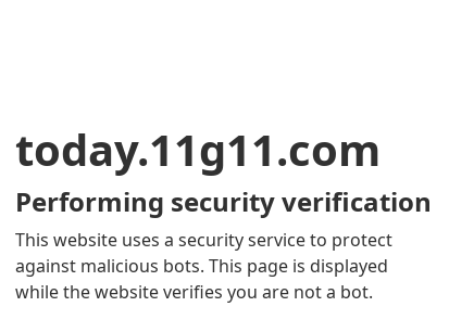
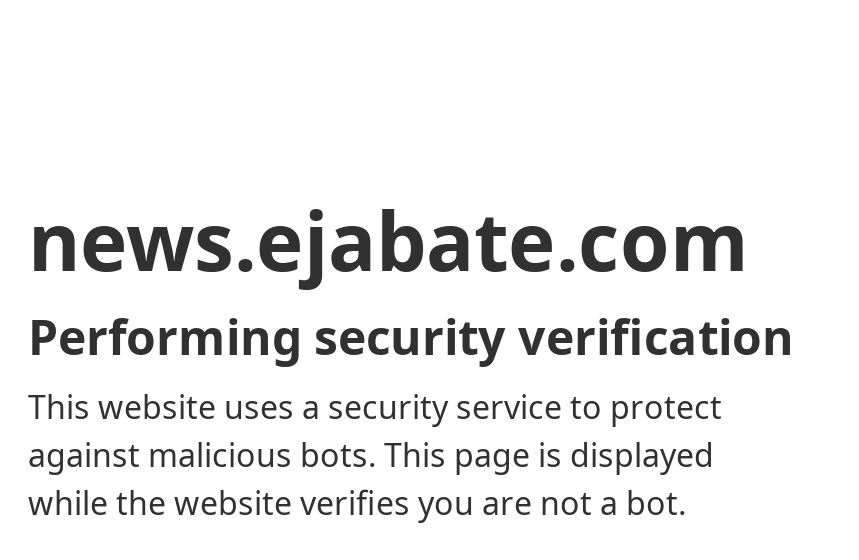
- today.11g11.com
+ news.ejabate.com
